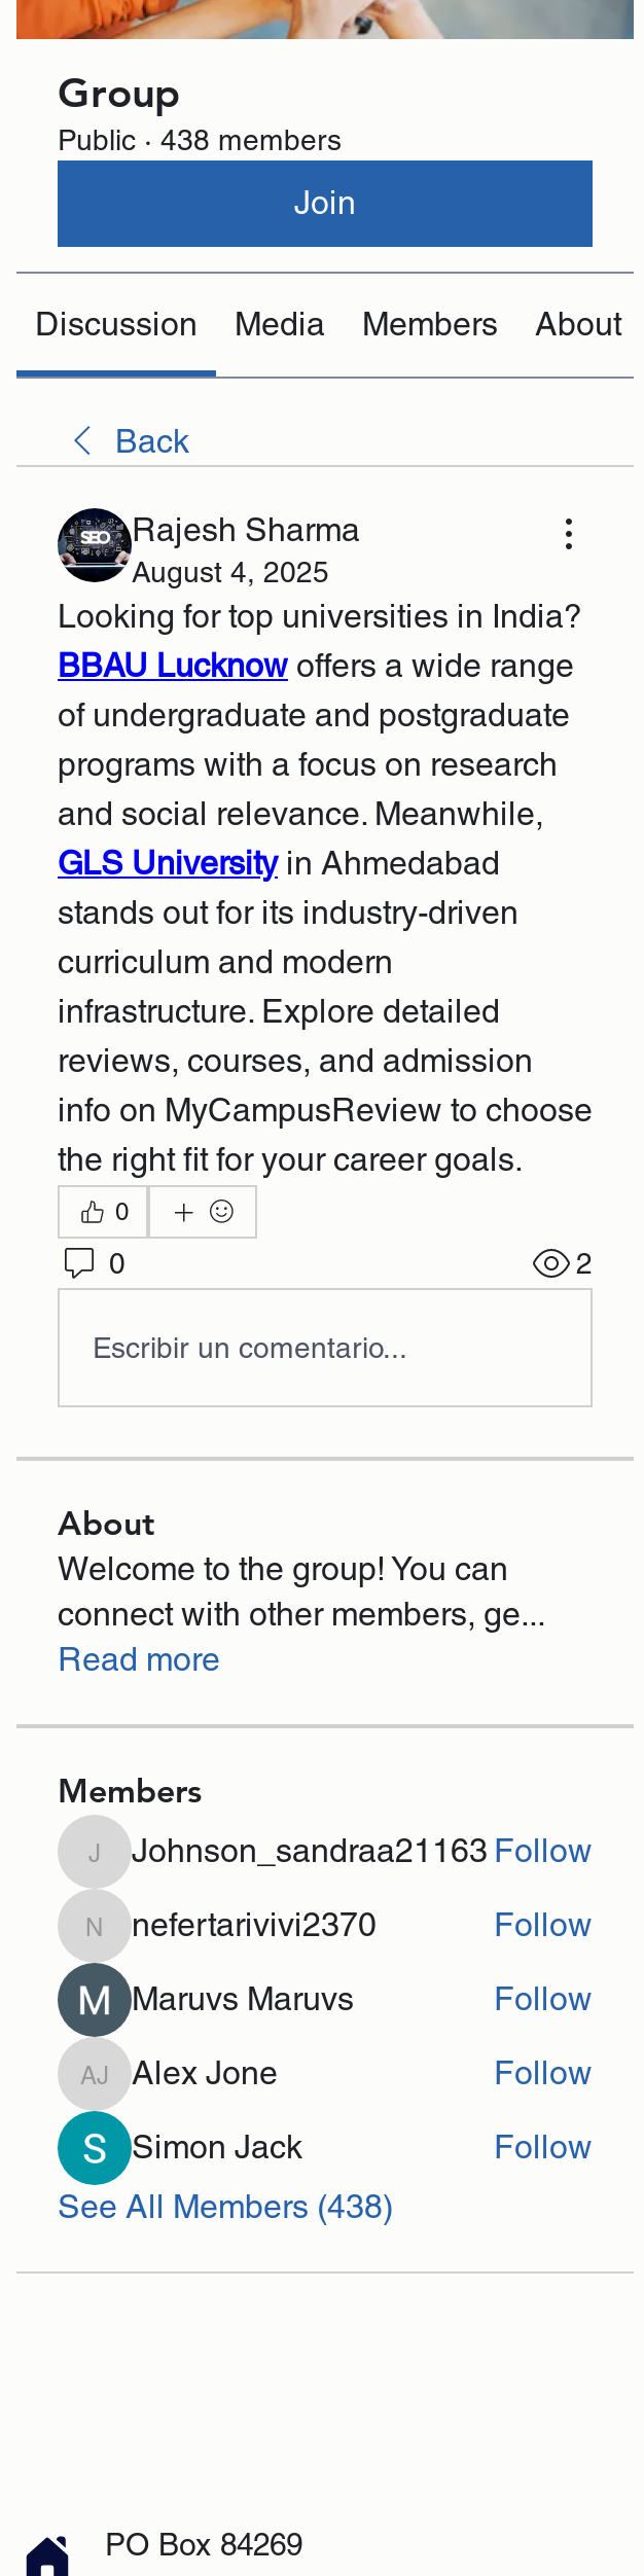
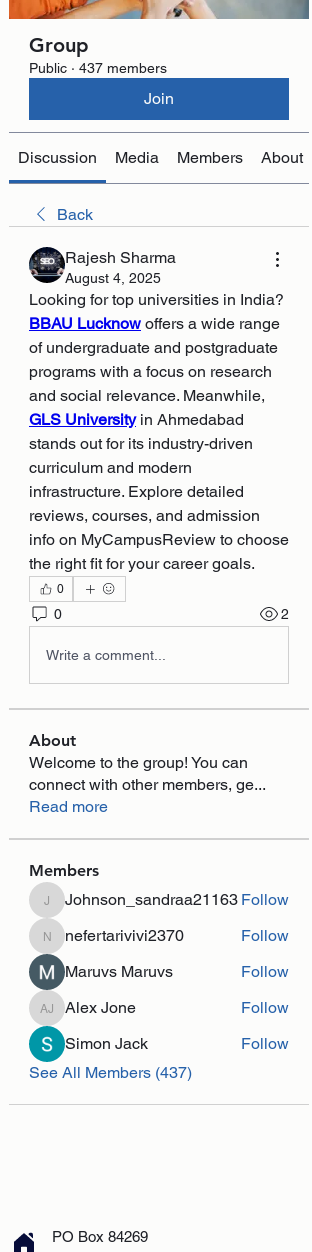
- Public · 438 members
+ Public · 437 members

- Escribir un comentario...
+ Write a comment...

- See All Members (438)
+ See All Members (437)
